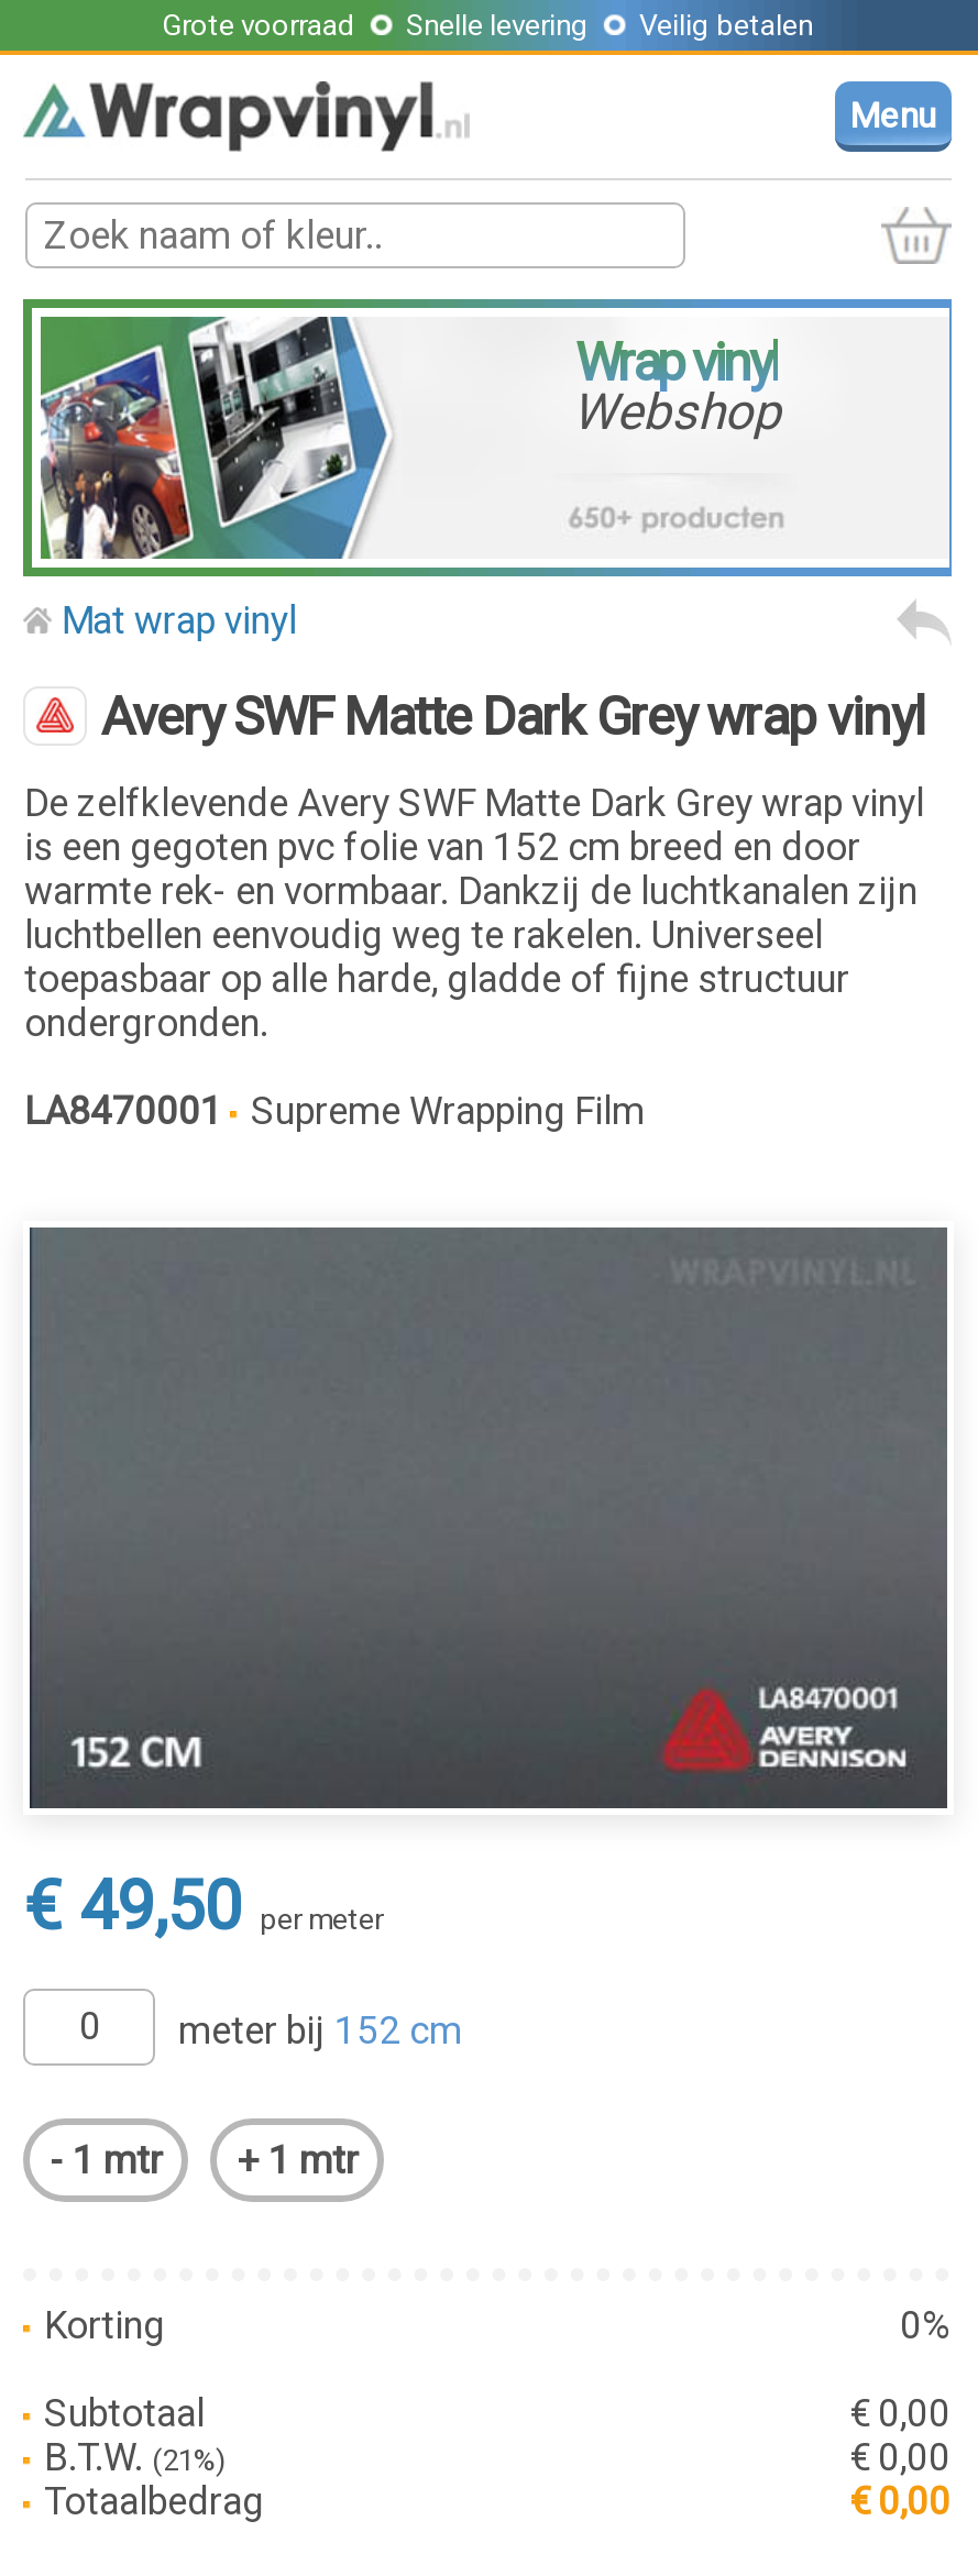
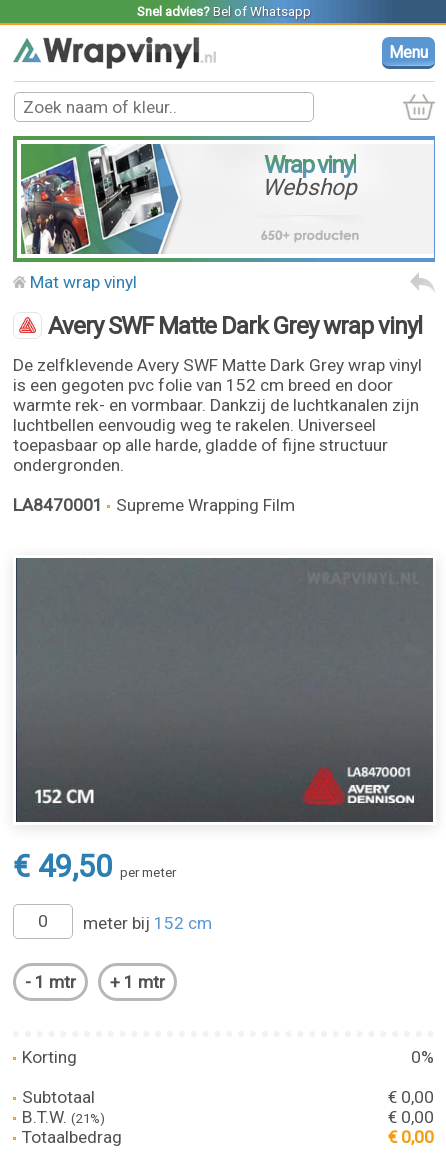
- Grote voorraad
- Snelle levering
- Veilig betalen
+ Snel advies? Bel of Whatsapp
